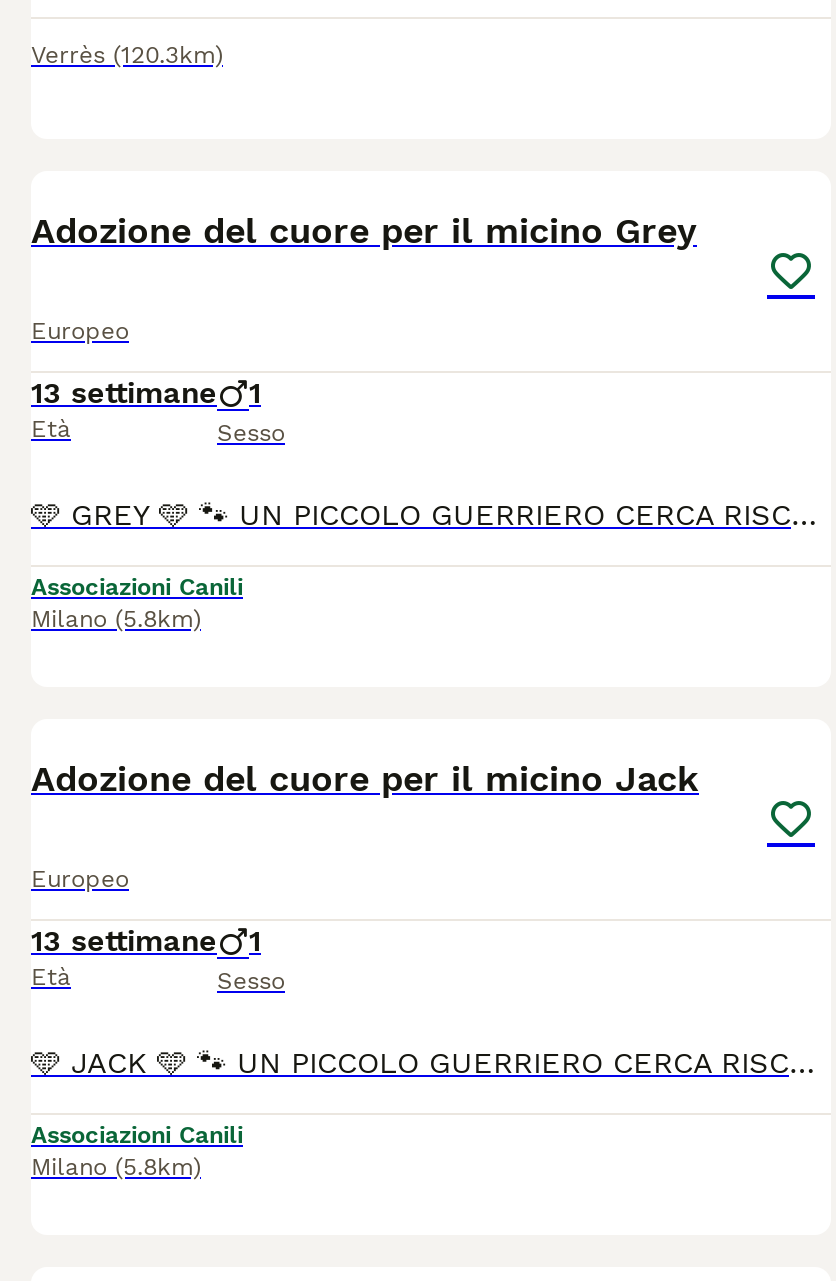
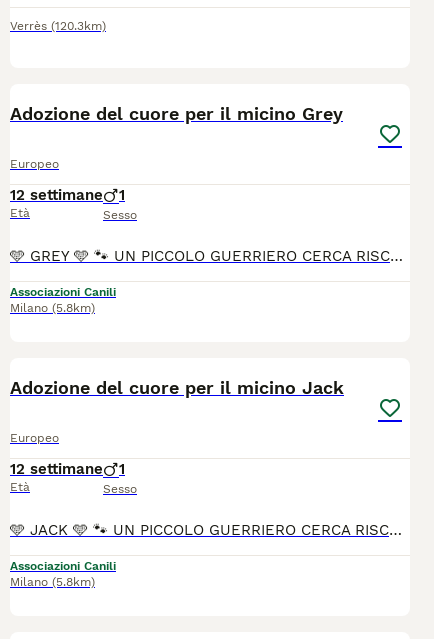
- 13 settimane 1
+ 12 settimane 1

- 13 settimane 1
+ 12 settimane 1
